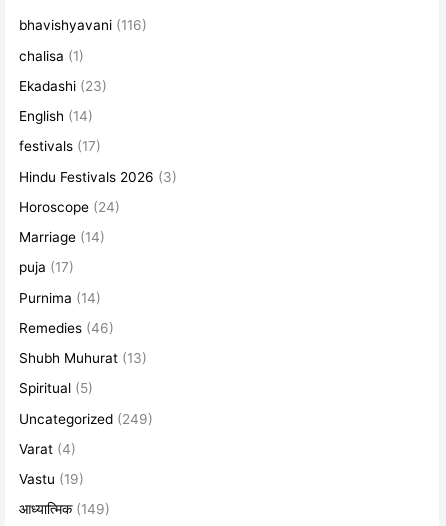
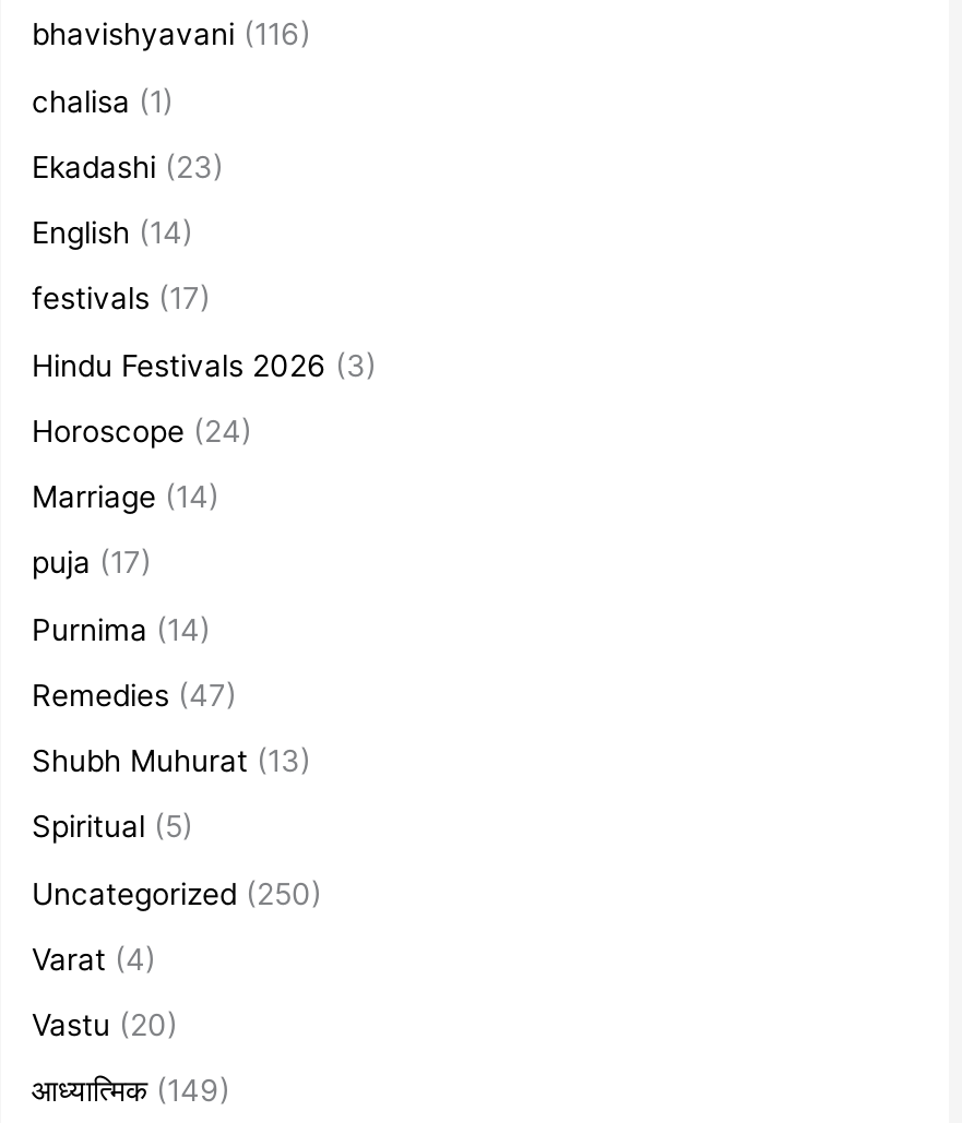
- Remedies (46)
+ Remedies (47)

- Uncategorized (249)
+ Uncategorized (250)

- Vastu (19)
+ Vastu (20)
